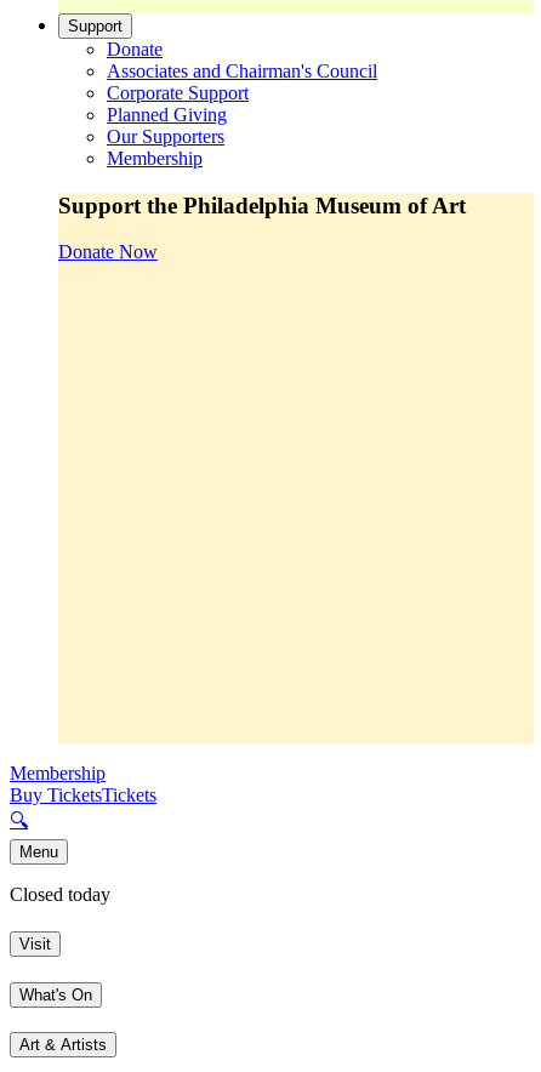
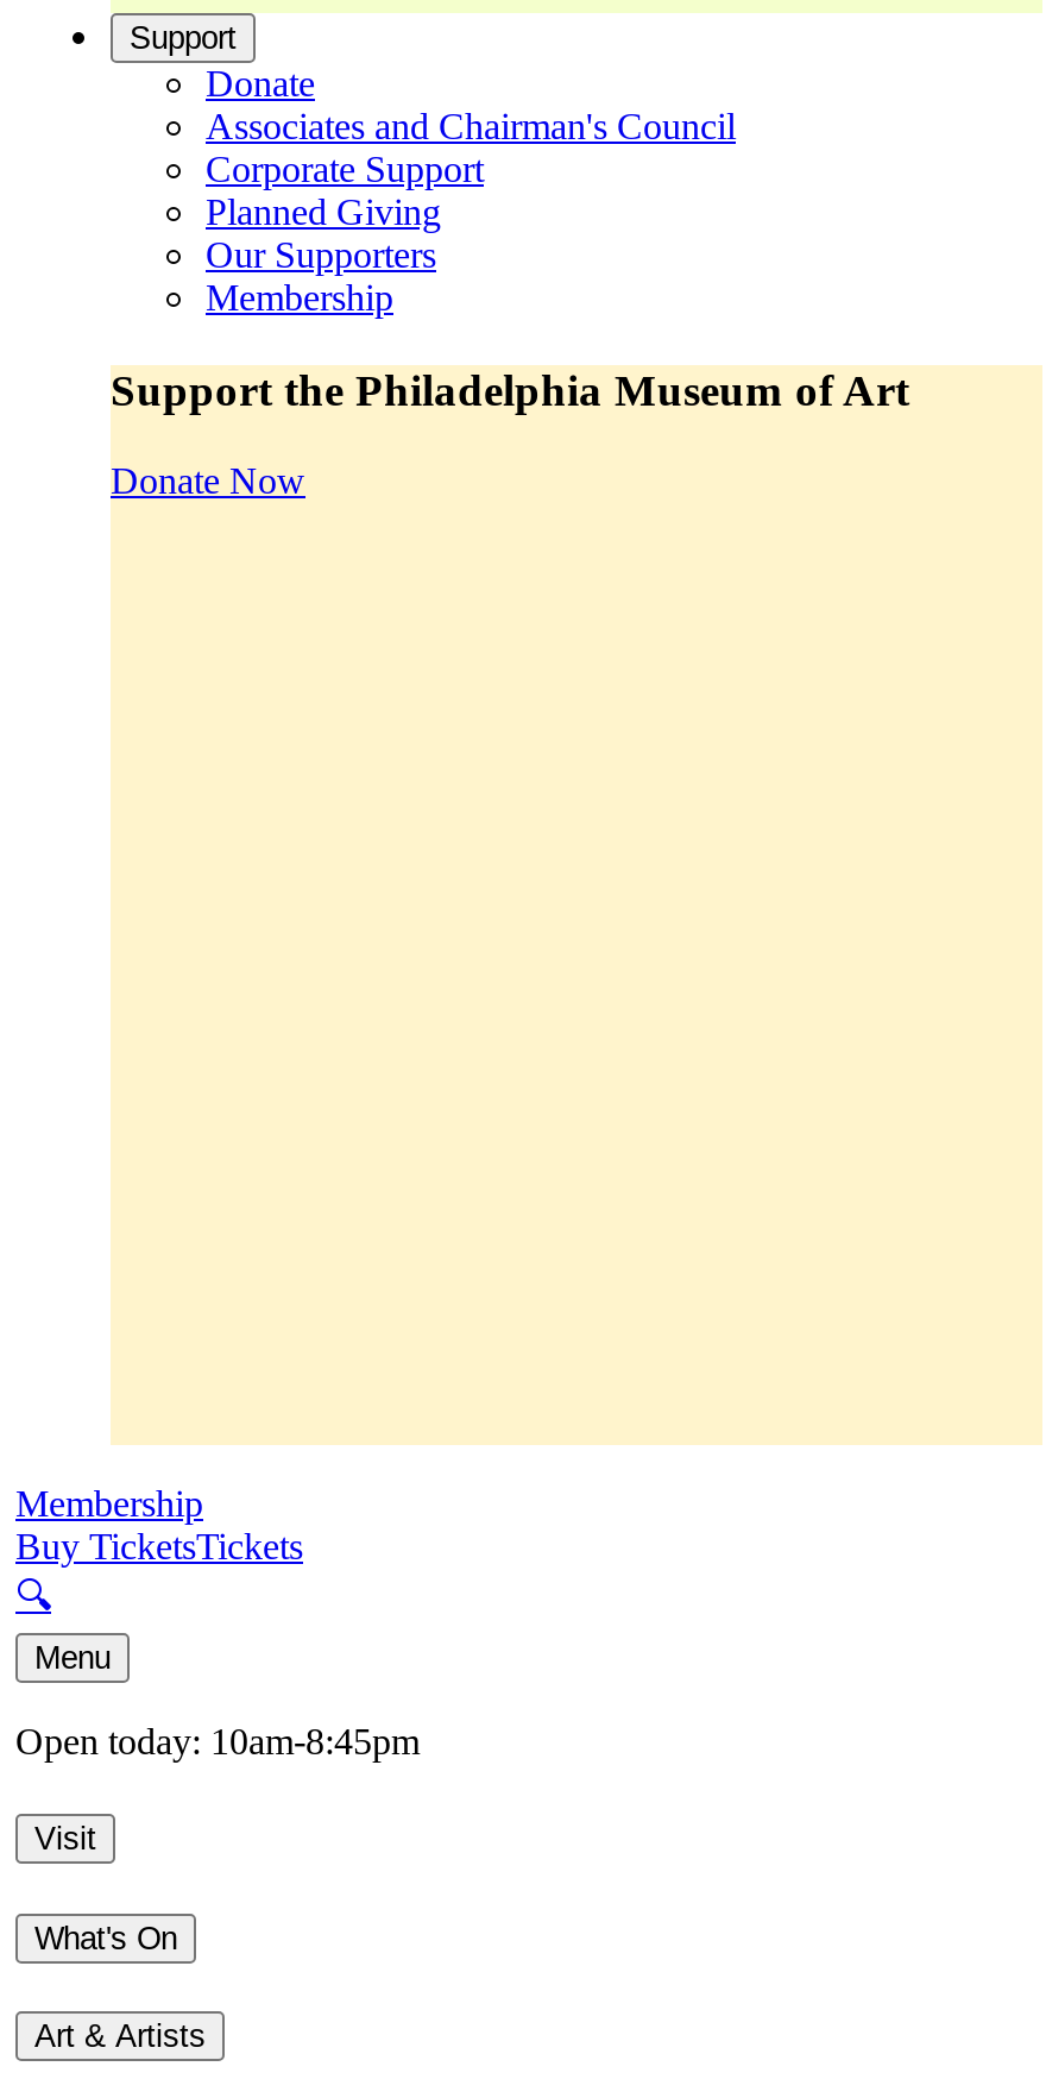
- Closed today
+ Open today: 10am-8:45pm
